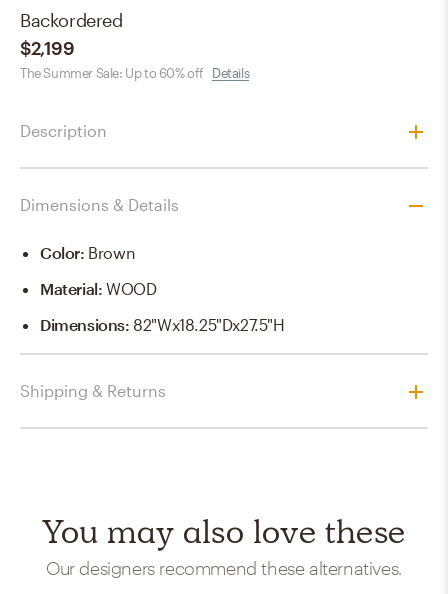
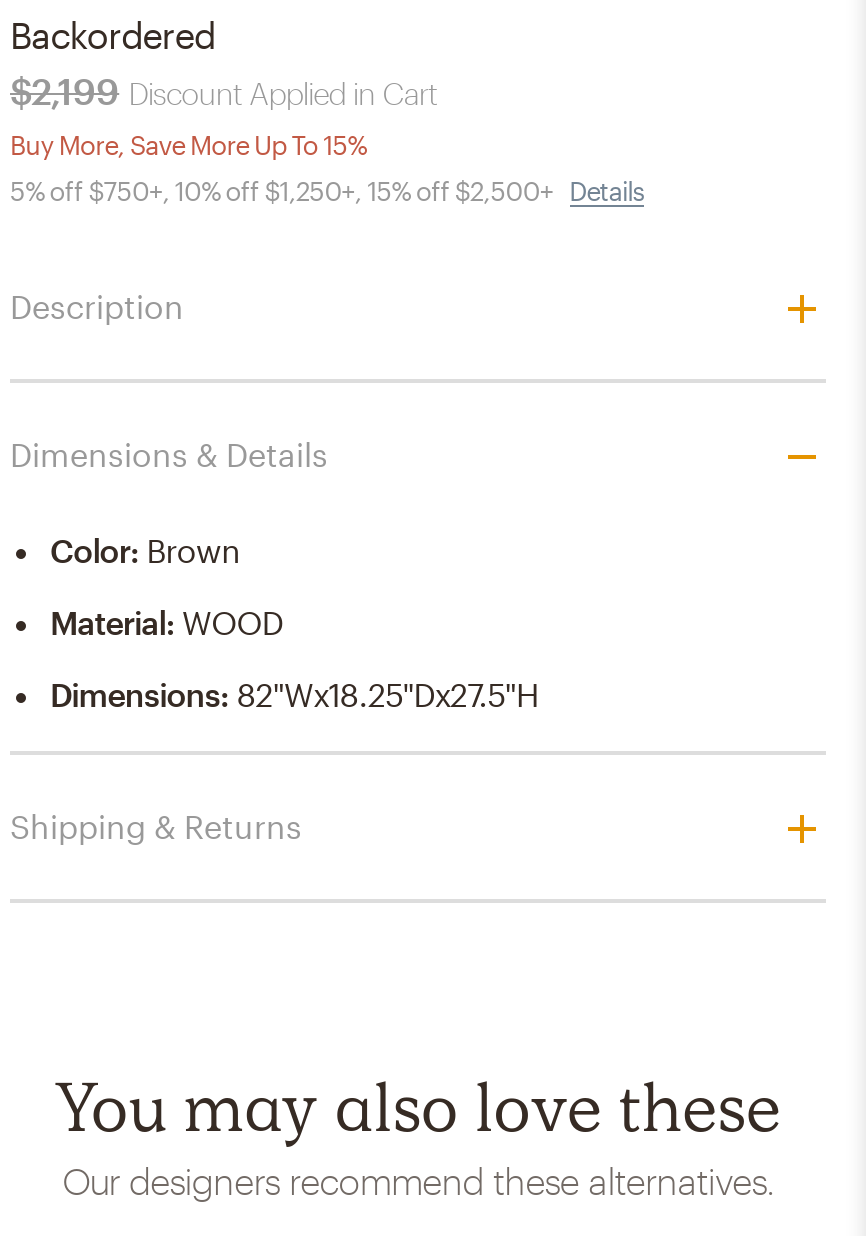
- $2,199
- The Summer Sale: Up to 60% off Details
+ $2,199 Discount Applied in Cart
+ Buy More, Save More Up To 15%
+ 5% off $750+, 10% off $1,250+, 15% off $2,500+ Details
